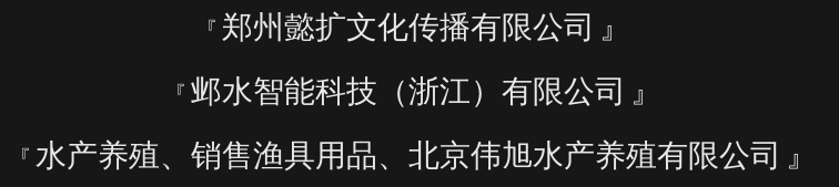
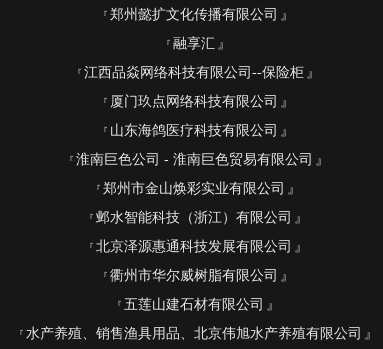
+ 融享汇
+ 江西品焱网络科技有限公司--保险柜
+ 厦门玖点网络科技有限公司
+ 山东海鸽医疗科技有限公司
+ 淮南巨色公司 - 淮南巨色贸易有限公司
+ 郑州市金山焕彩实业有限公司

+ 北京泽源惠通科技发展有限公司
+ 衢州市华尔威树脂有限公司
+ 五莲山建石材有限公司
